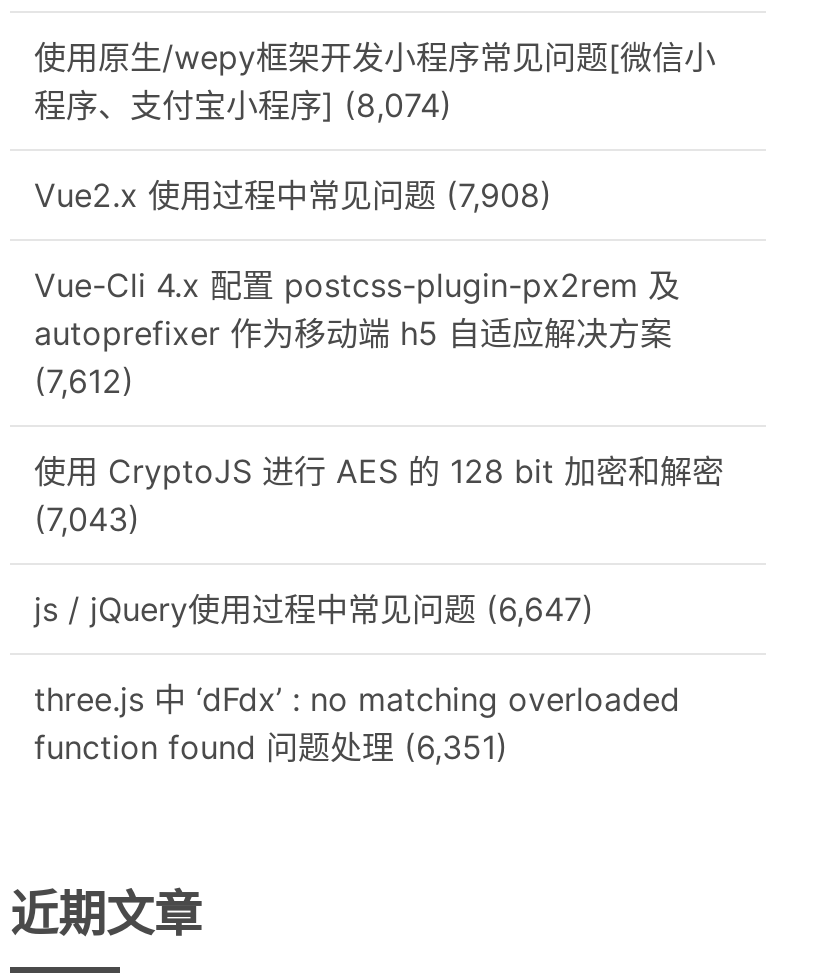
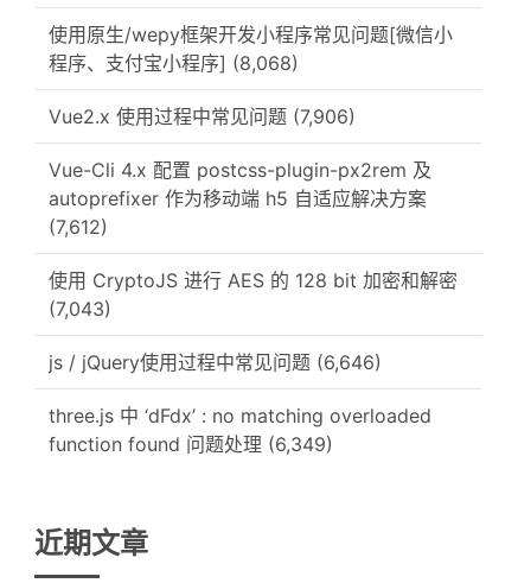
- 程序、支付宝小程序] (8,074)
+ 程序、支付宝小程序] (8,068)

- Vue2.x 使用过程中常见问题 (7,908)
+ Vue2.x 使用过程中常见问题 (7,906)

- js / jQuery使用过程中常见问题 (6,647)
+ js / jQuery使用过程中常见问题 (6,646)

- function found 问题处理 (6,351)
+ function found 问题处理 (6,349)
